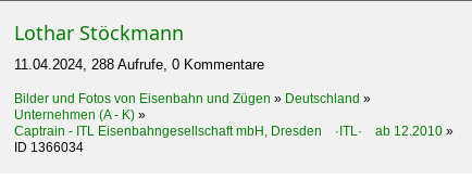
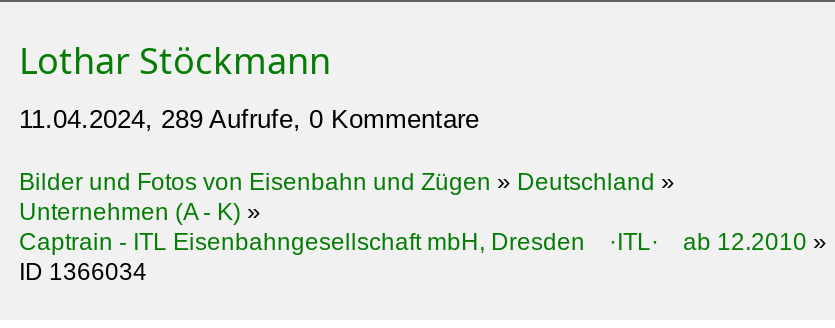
- 11.04.2024, 288 Aufrufe, 0 Kommentare
+ 11.04.2024, 289 Aufrufe, 0 Kommentare
